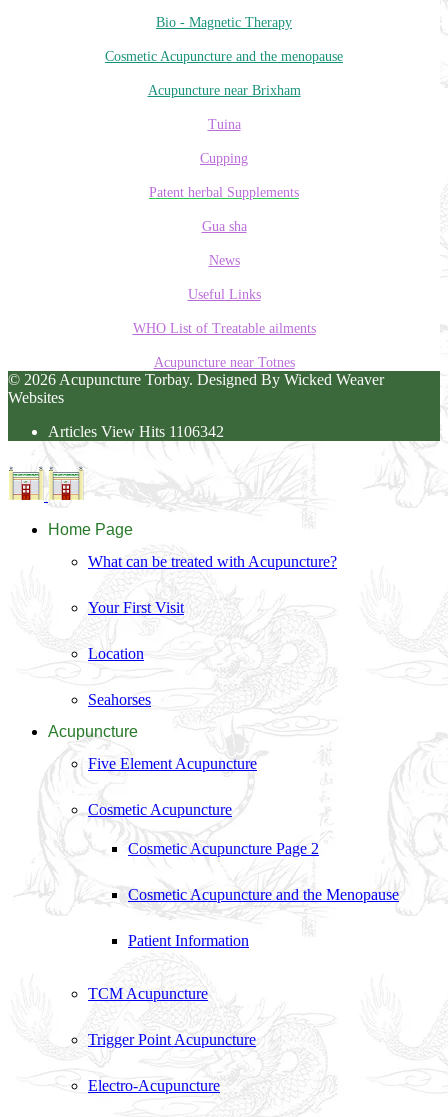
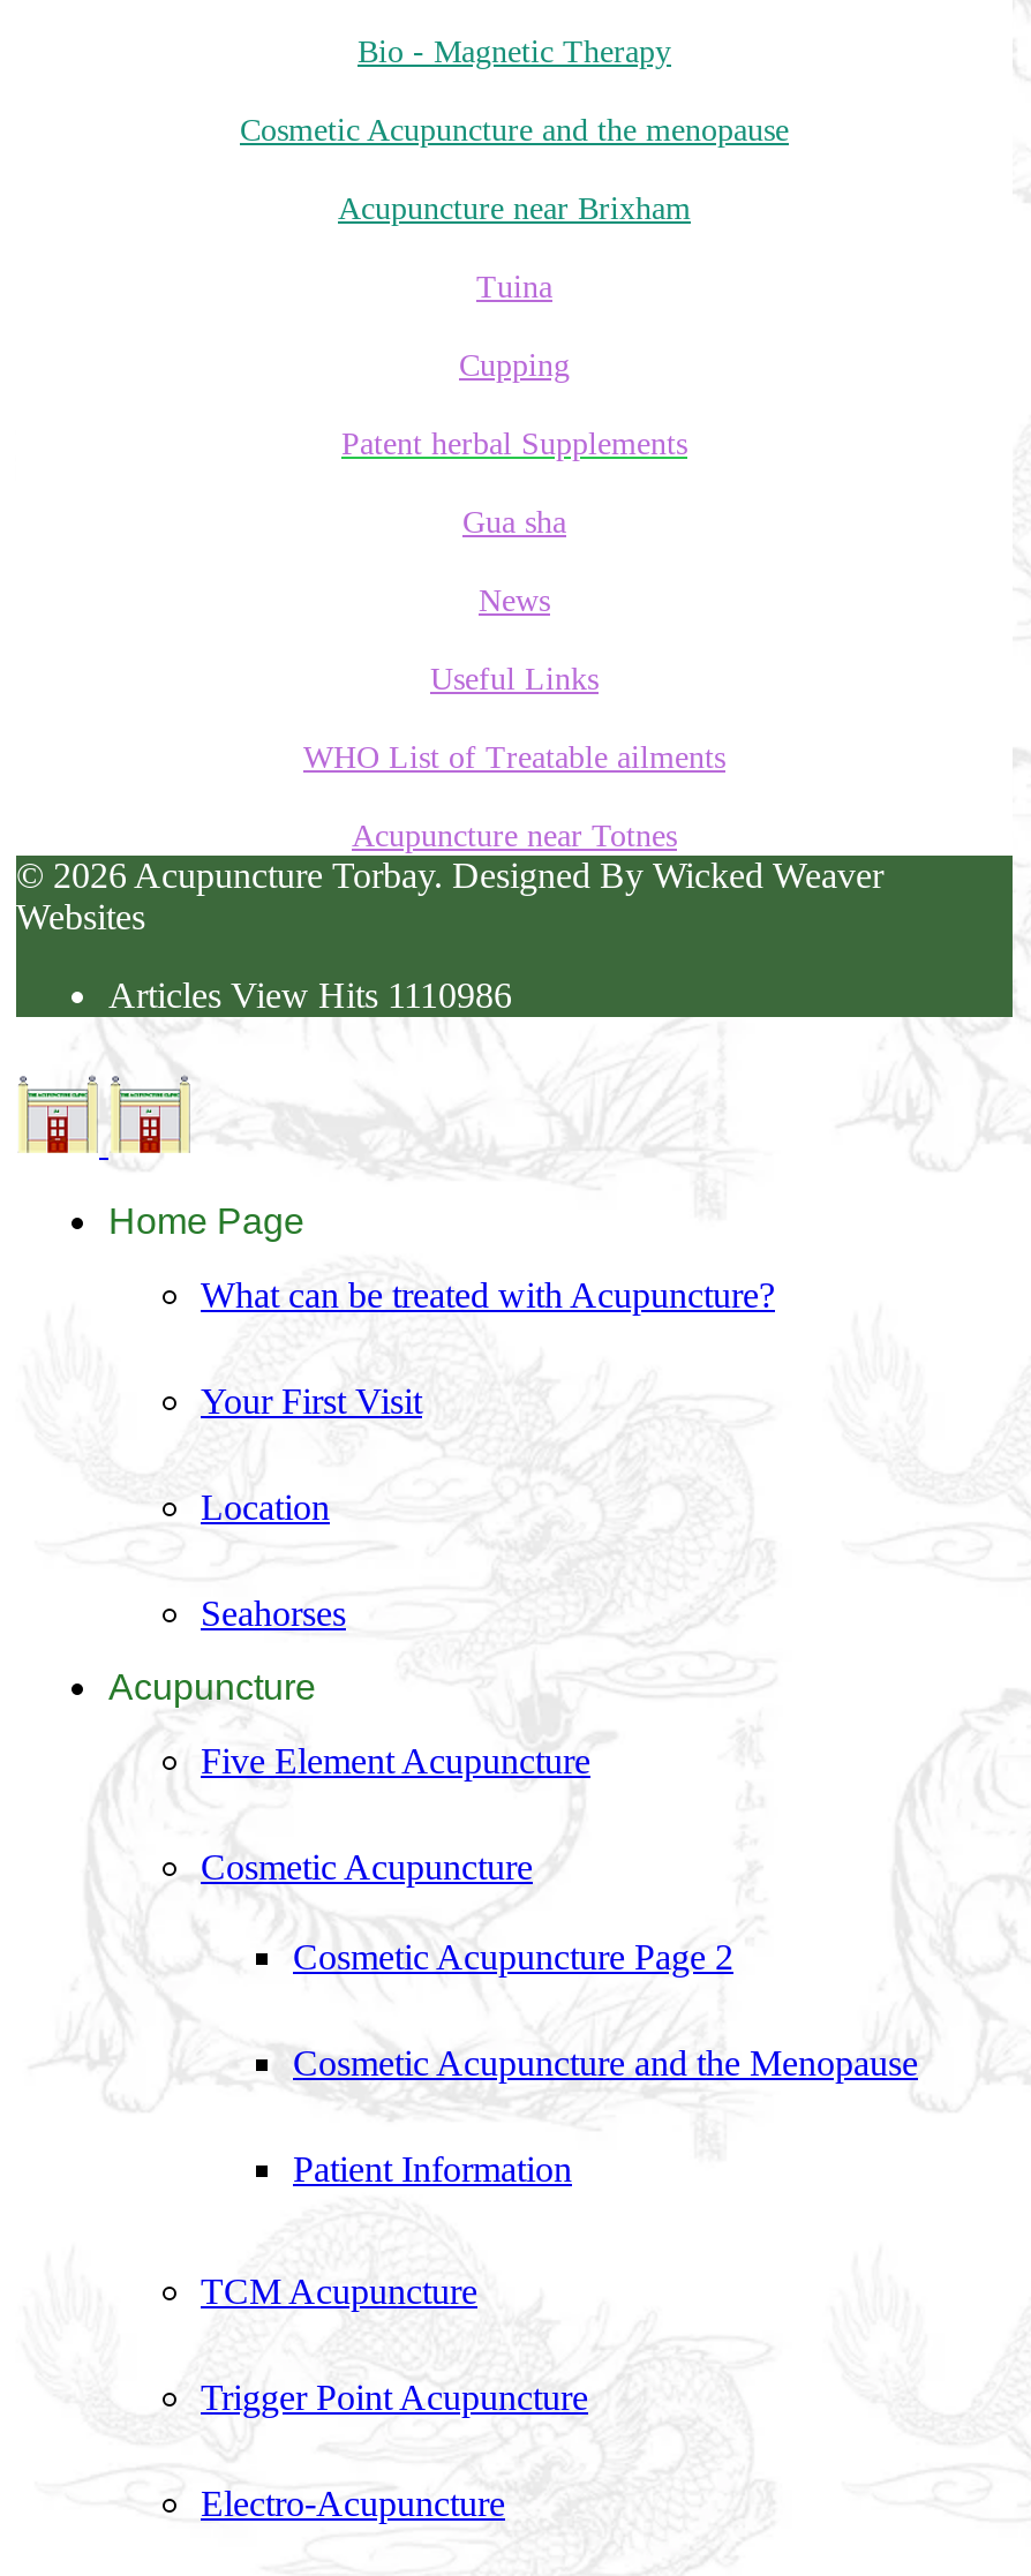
- Articles View Hits 1106342
+ Articles View Hits 1110986
